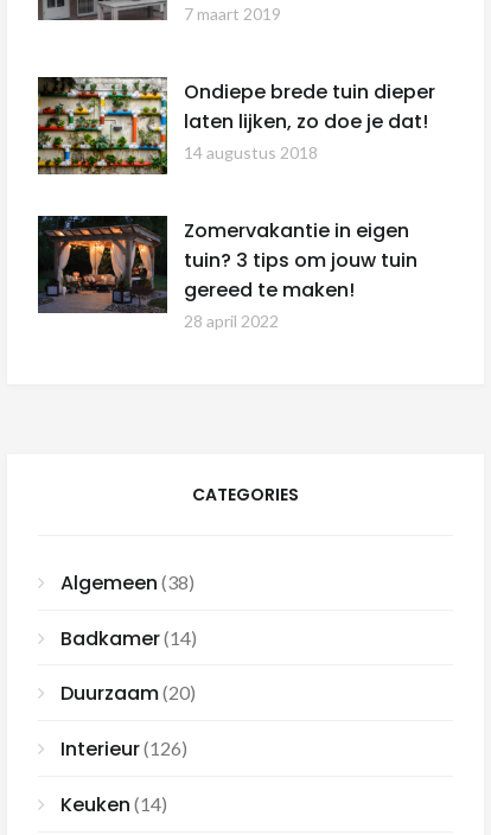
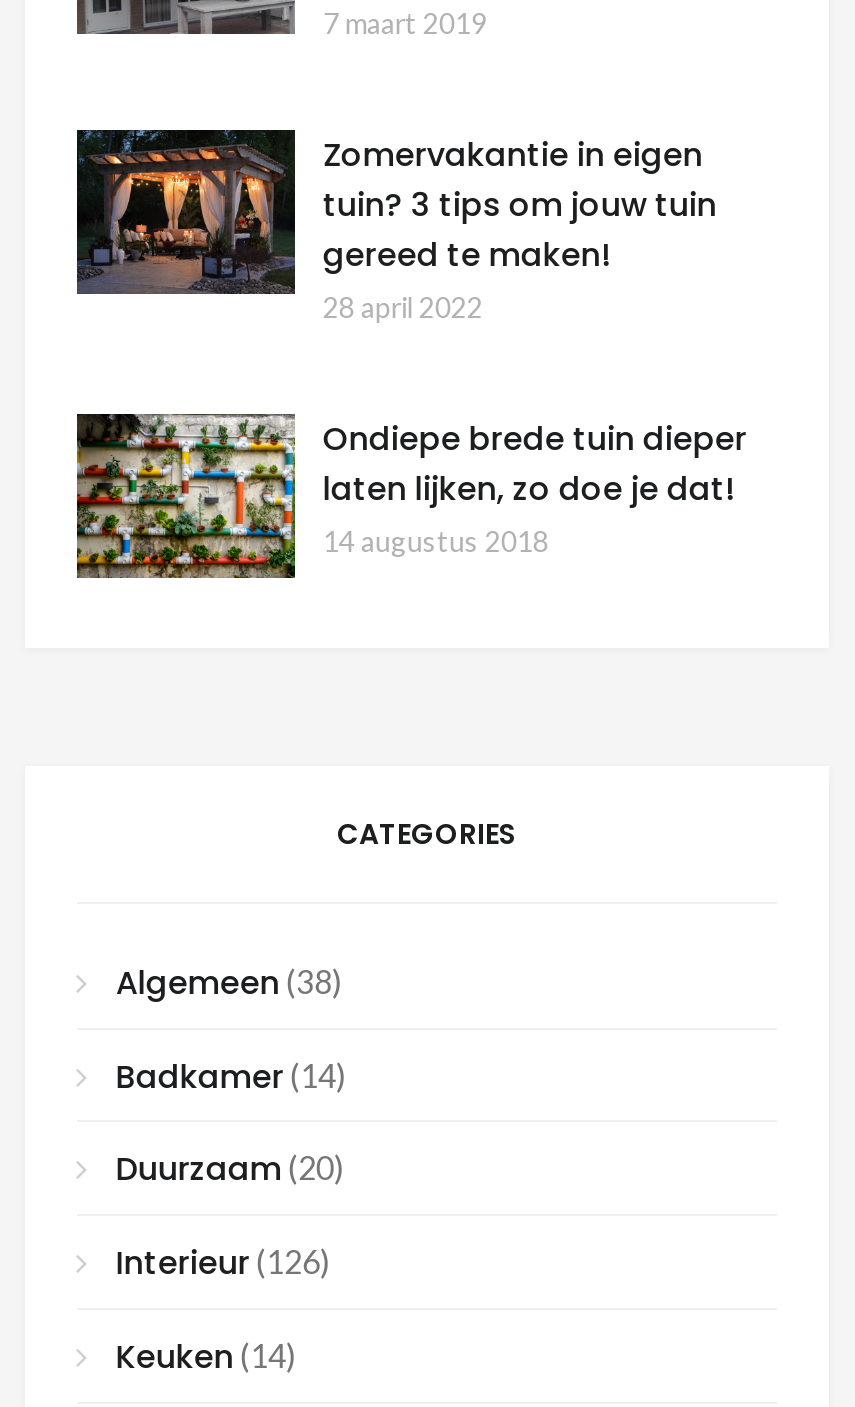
moved down: [image] | Ondiepe brede tuin dieper | laten lijken, zo doe je dat! | 14 augustus 2018

moved up: [image] | Zomervakantie in eigen | tuin? 3 tips om jouw tuin | gereed te maken! | 28 april 2022
